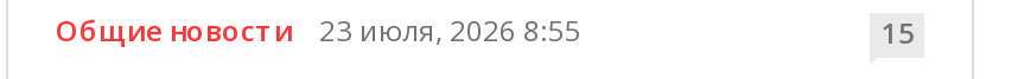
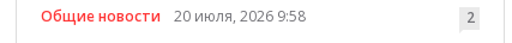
- 23 июля, 2026 8:55
- 15
+ 20 июля, 2026 9:58
+ 2
